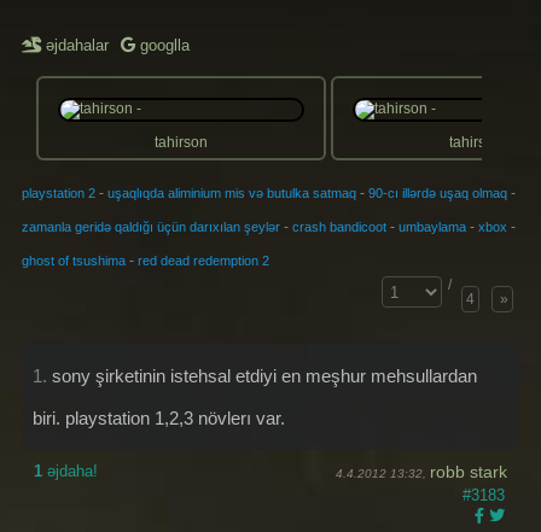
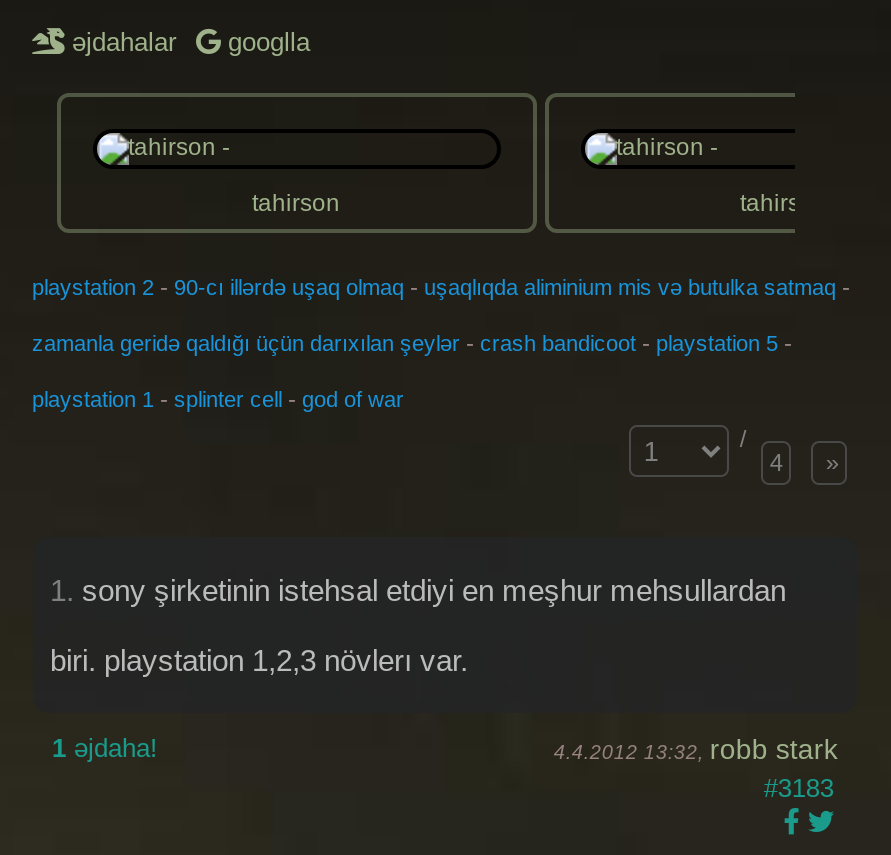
- playstation 2 - uşaqlıqda aliminium mis və butulka satmaq - 90-cı illərdə uşaq olmaq -
+ playstation 2 - 90-cı illərdə uşaq olmaq - uşaqlıqda aliminium mis və butulka satmaq -

- zamanla geridə qaldığı üçün darıxılan şeylər - crash bandicoot - umbaylama - xbox -
+ zamanla geridə qaldığı üçün darıxılan şeylər - crash bandicoot - playstation 5 -

- ghost of tsushima - red dead redemption 2
+ playstation 1 - splinter cell - god of war
